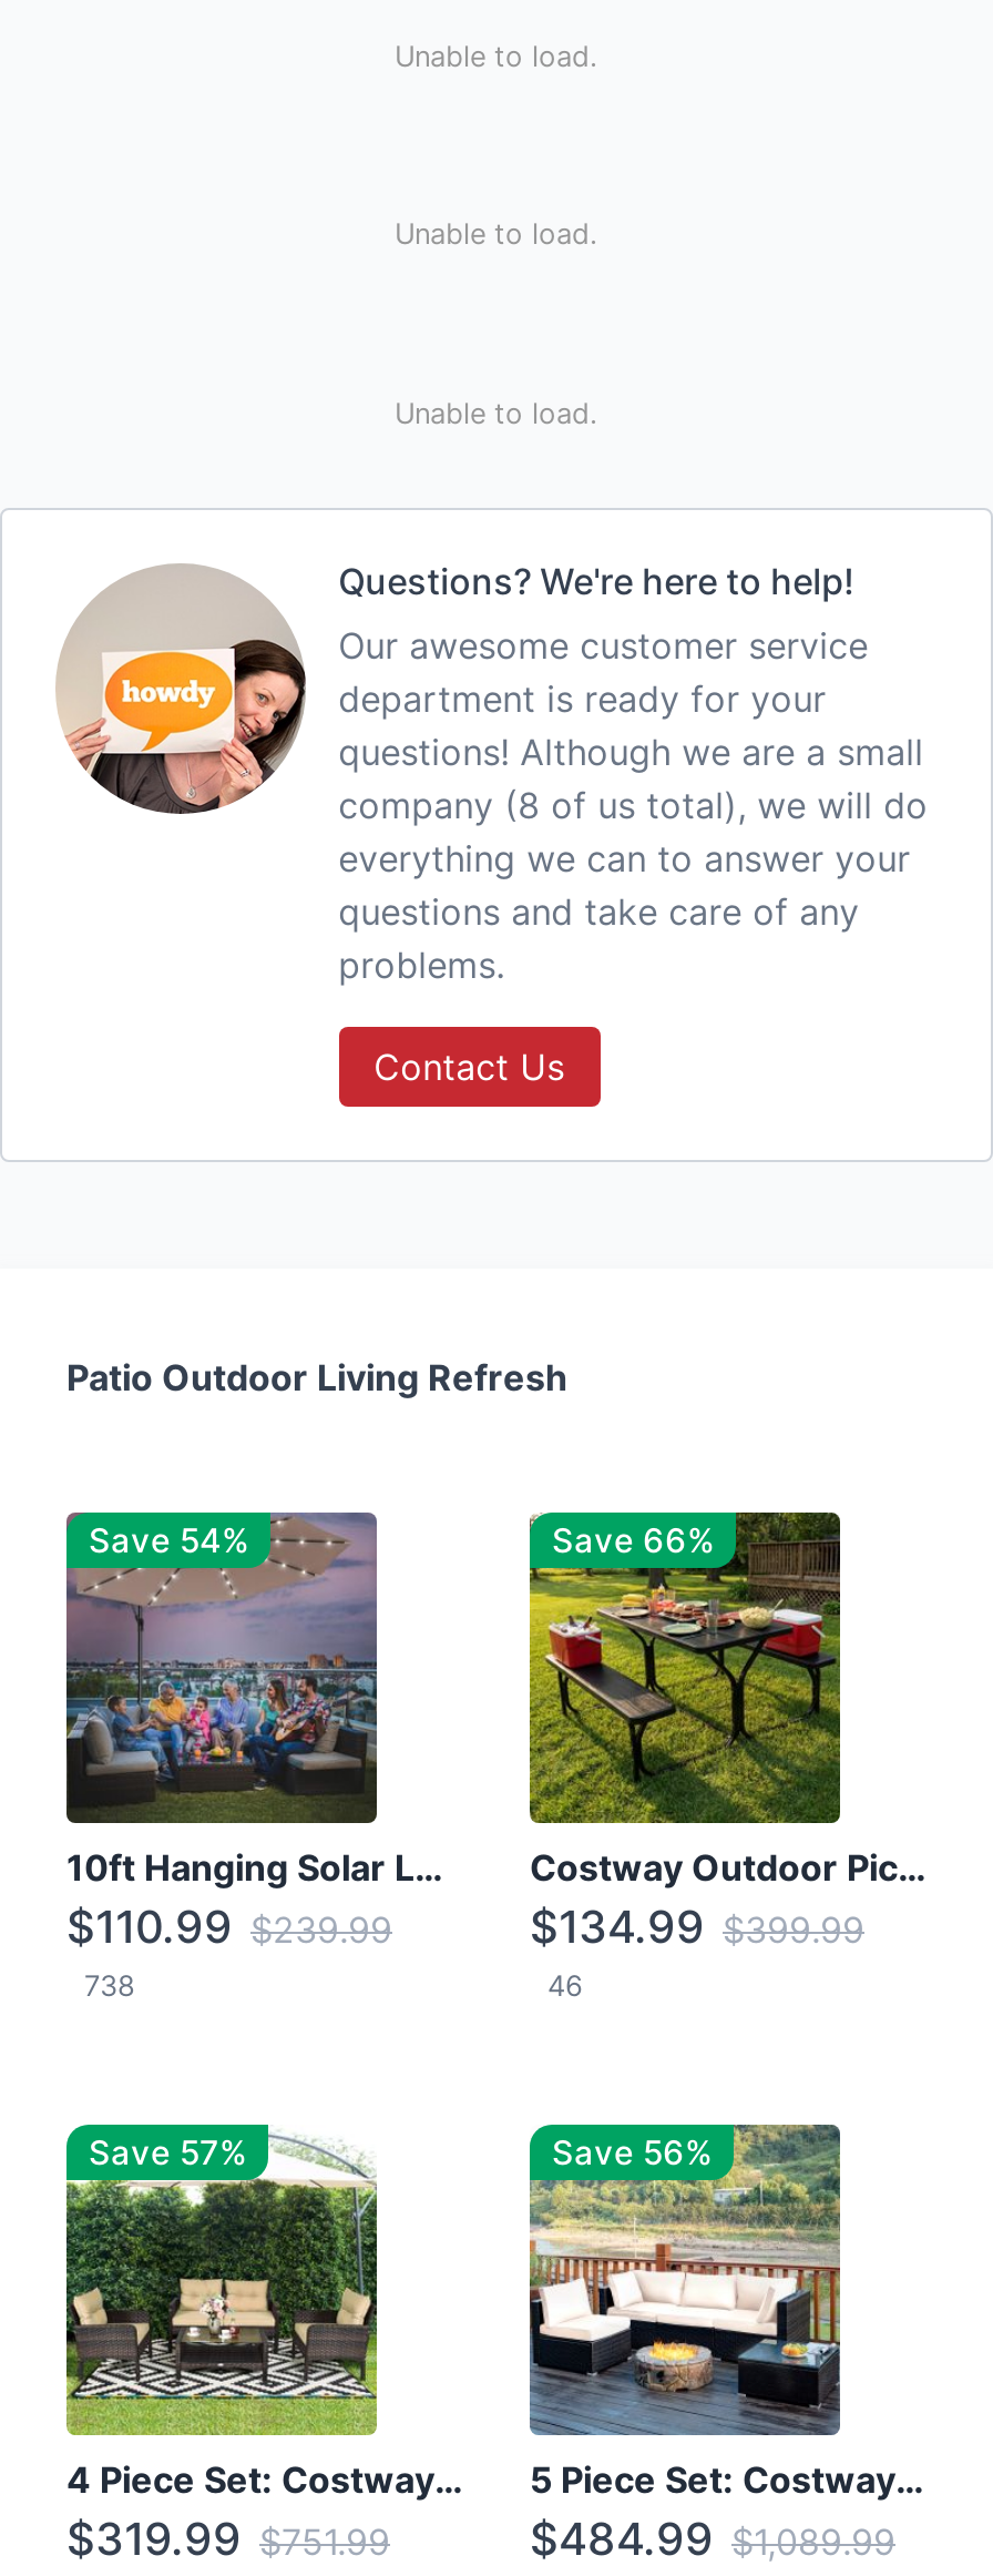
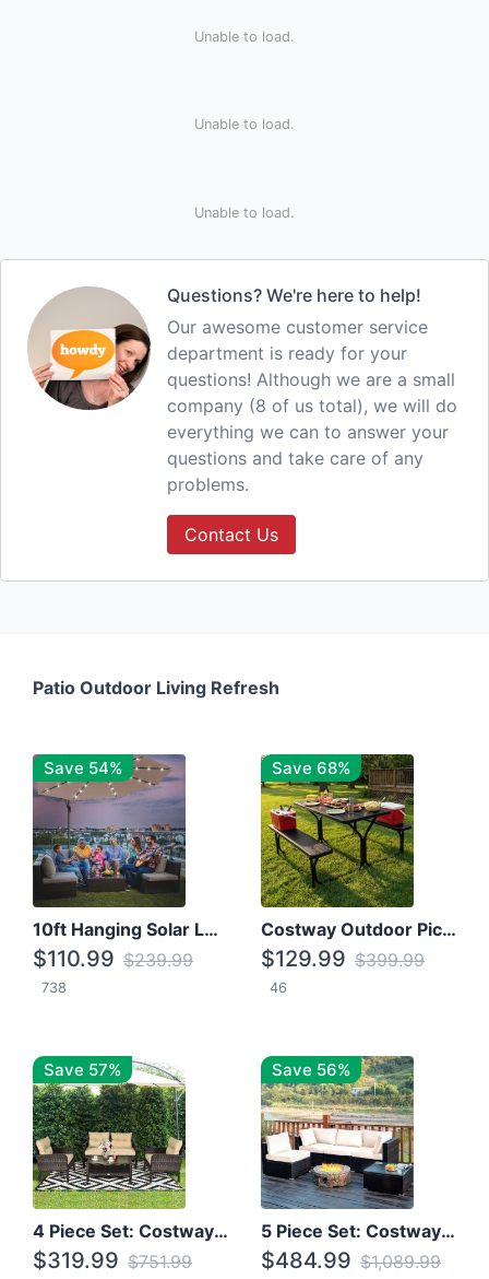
- Save 66%
+ Save 68%

- $134.99 $399.99
+ $129.99 $399.99
